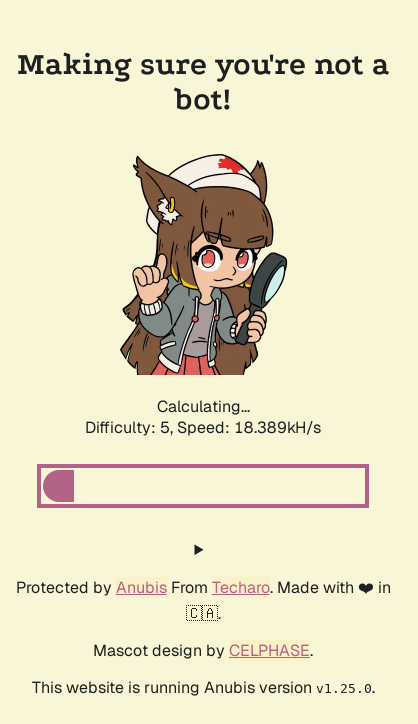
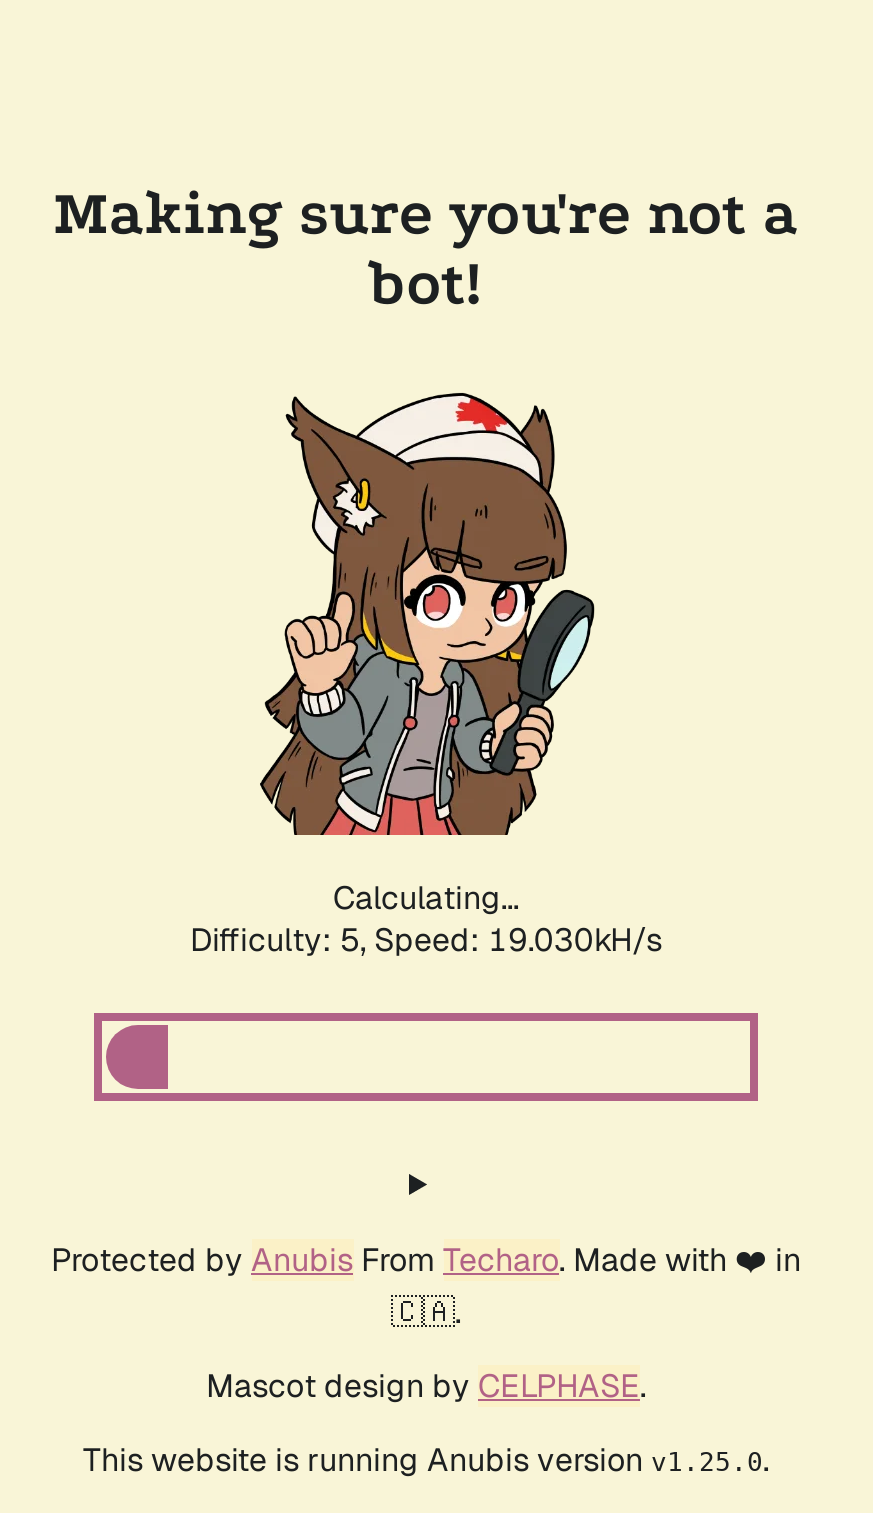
- Difficulty: 5, Speed: 18.389kH/s
+ Difficulty: 5, Speed: 19.030kH/s
